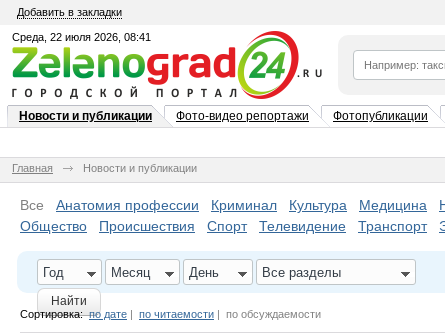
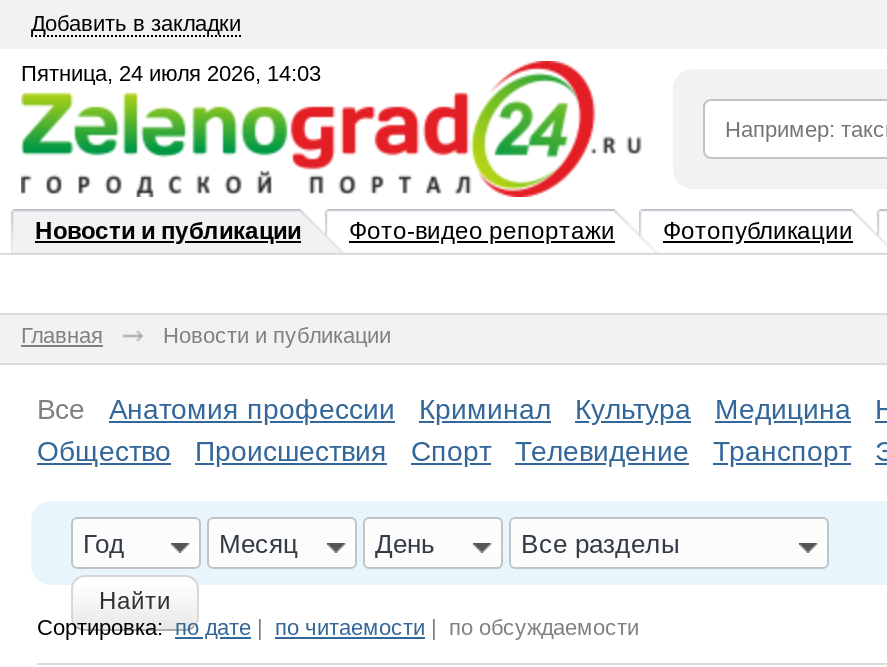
- Среда, 22 июля 2026, 08:41
+ Пятница, 24 июля 2026, 14:03
